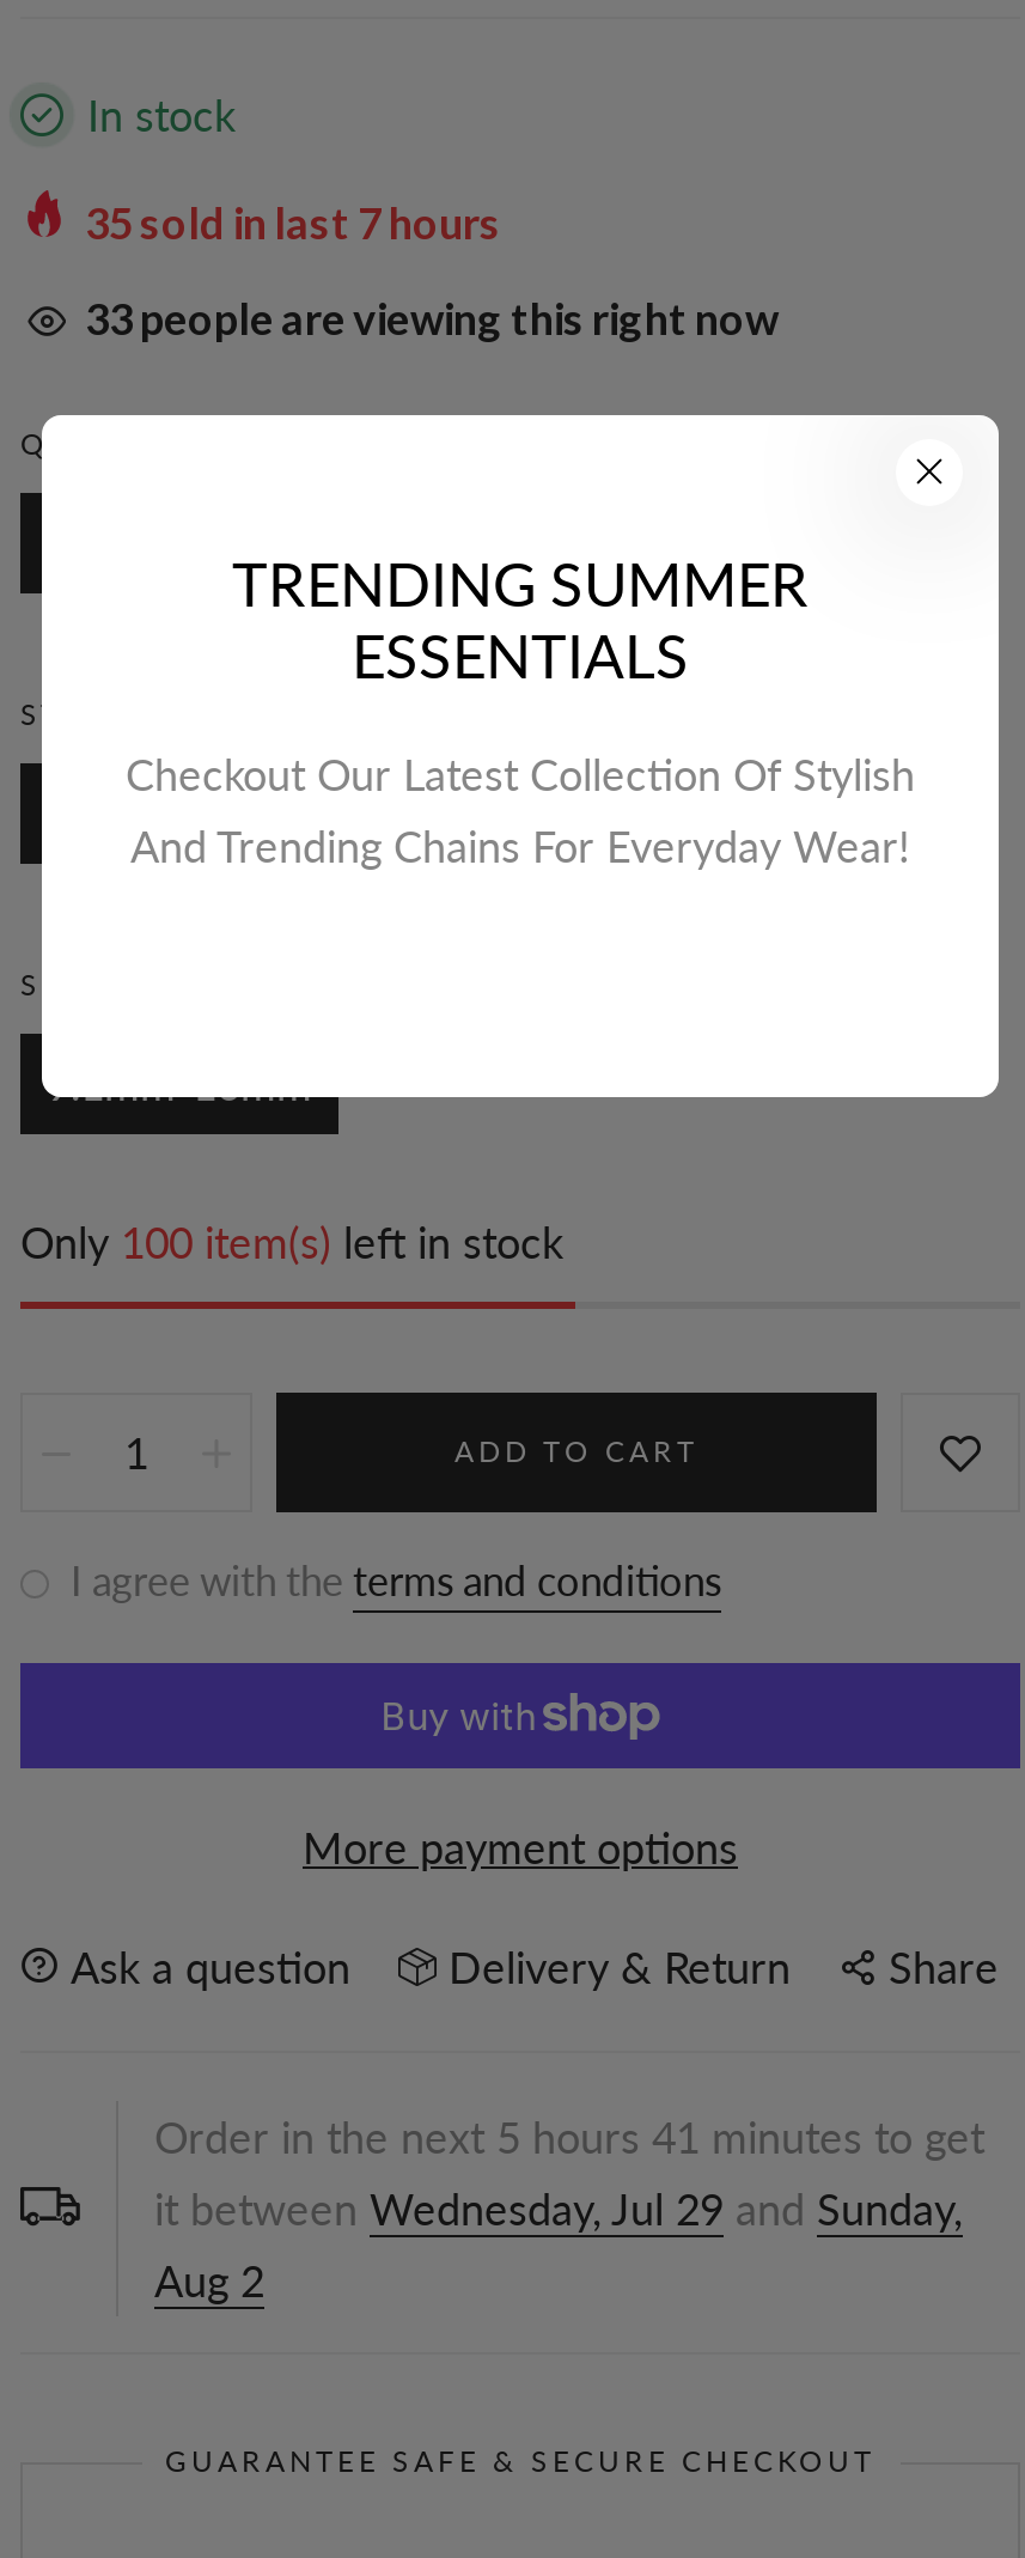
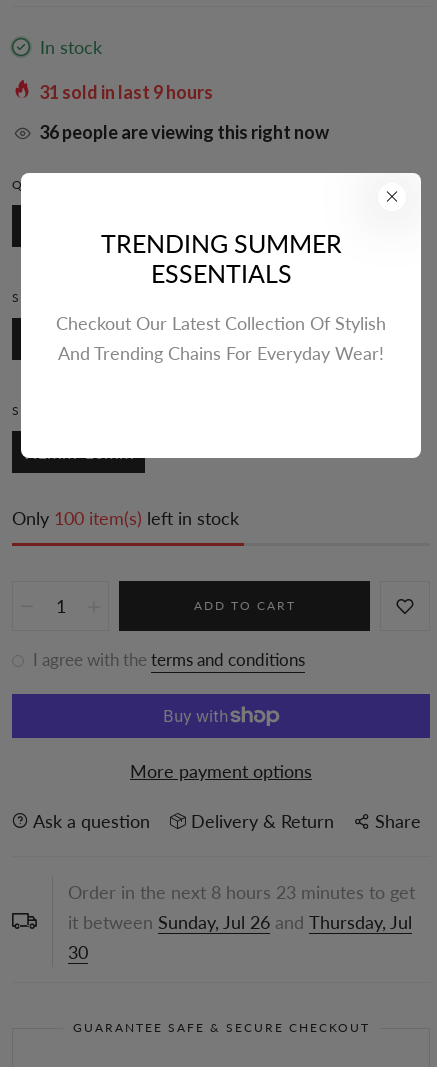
- 35 sold in last 7 hours
+ 31 sold in last 9 hours

- 33 people are viewing this right now
+ 36 people are viewing this right now

- Order in the next 5 hours 41 minutes to get
- it between Wednesday, Jul 29 and Sunday,
- Aug 2
+ Order in the next 8 hours 23 minutes to get
+ it between Sunday, Jul 26 and Thursday, Jul
+ 30
